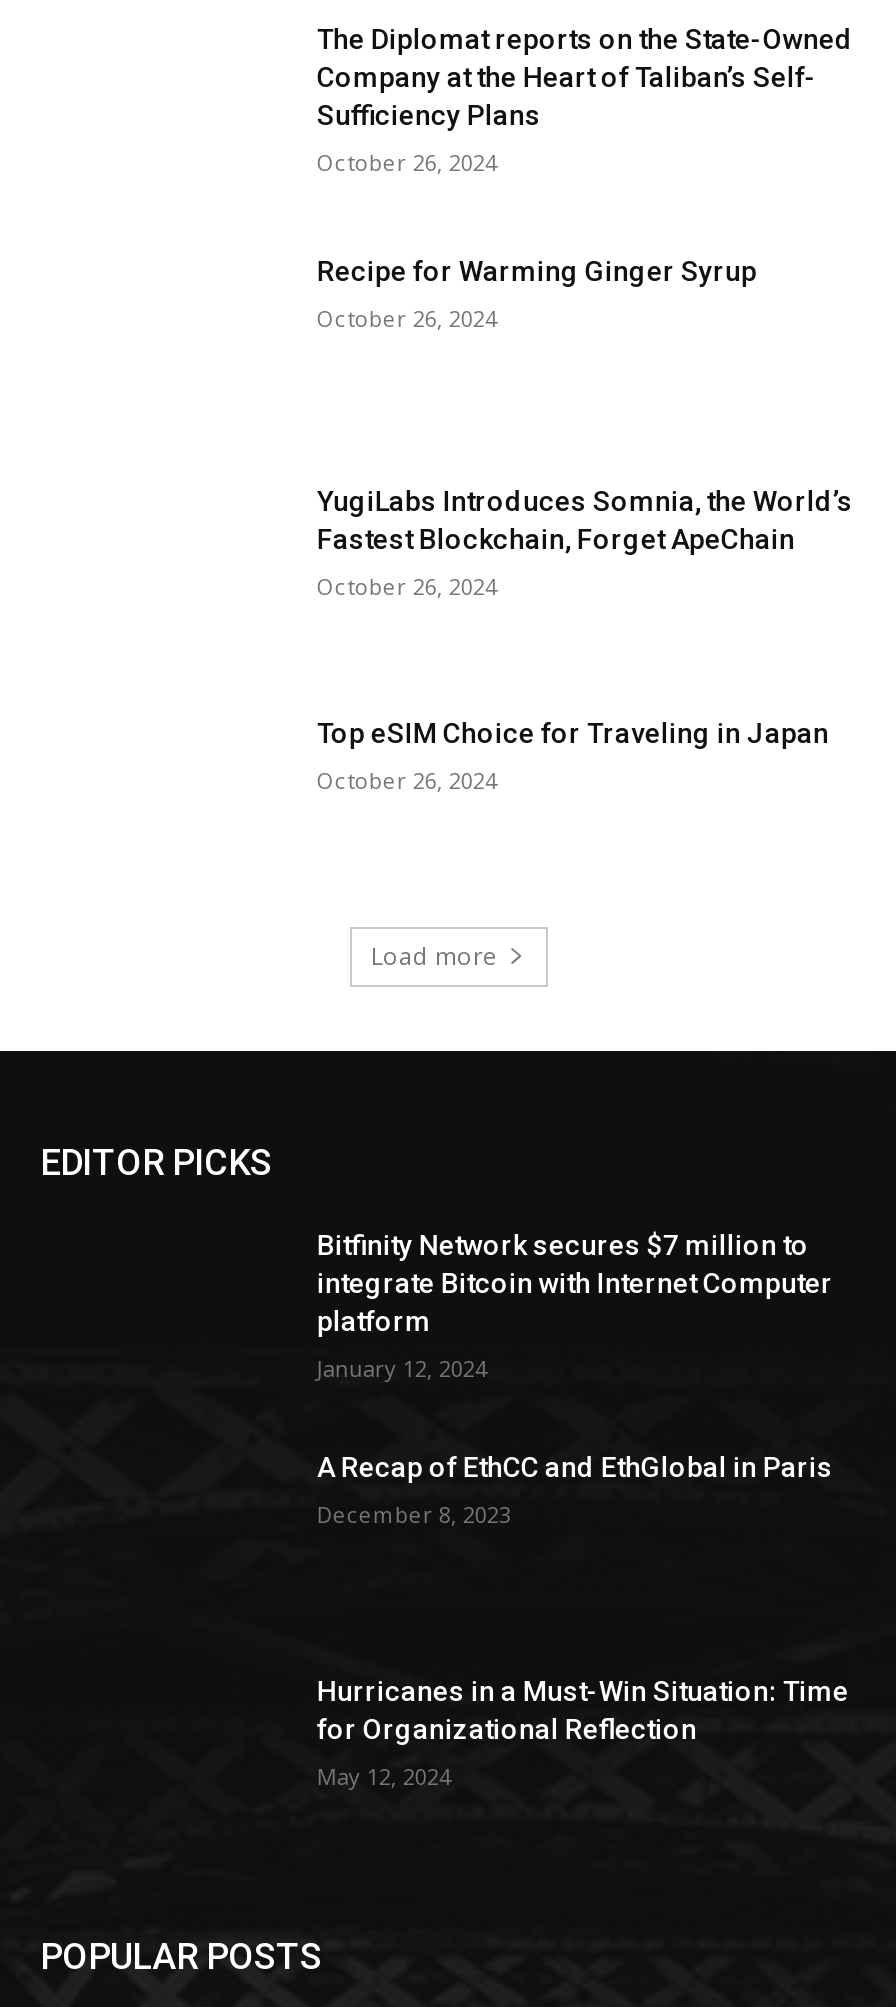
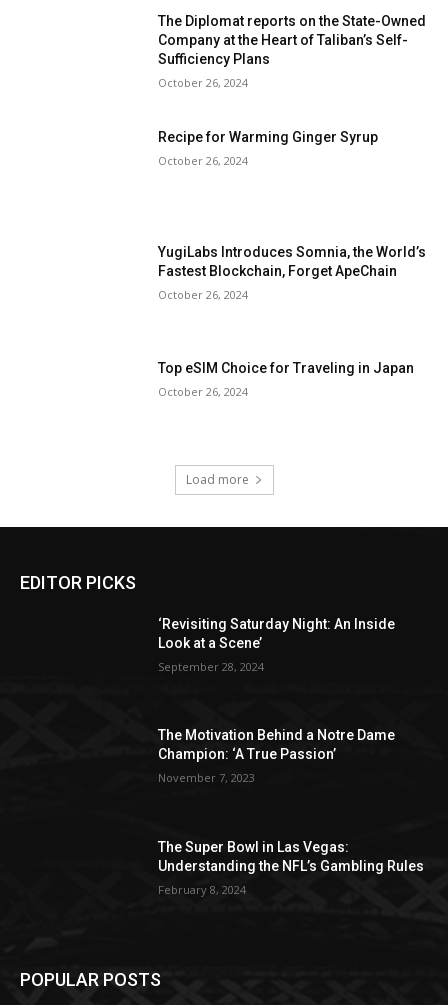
- Bitfinity Network secures $7 million to
- integrate Bitcoin with Internet Computer
- platform
+ ‘Revisiting Saturday Night: An Inside
+ Look at a Scene’

- January 12, 2024
+ September 28, 2024

- A Recap of EthCC and EthGlobal in Paris
+ The Motivation Behind a Notre Dame
+ Champion: ‘A True Passion’

- December 8, 2023
+ November 7, 2023

- Hurricanes in a Must-Win Situation: Time
- for Organizational Reflection
+ The Super Bowl in Las Vegas:
+ Understanding the NFL’s Gambling Rules

- May 12, 2024
+ February 8, 2024
